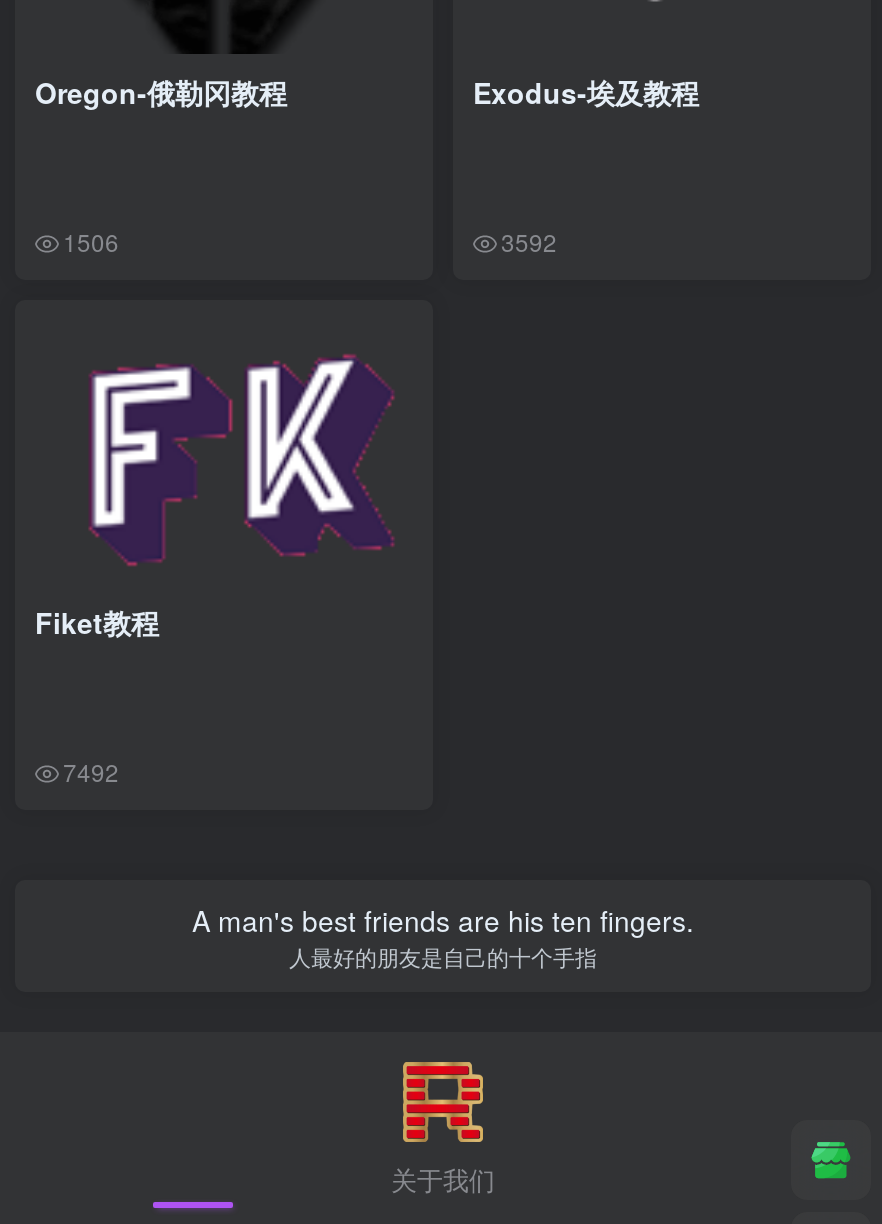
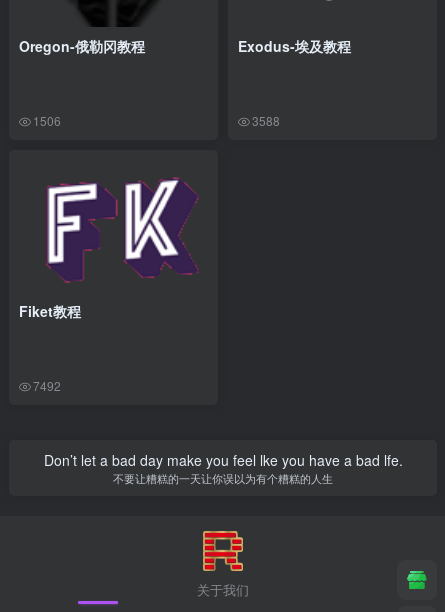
- 3592
+ 3588

- A man's best friends are his ten fingers.
- 人最好的朋友是自己的十个手指
+ Don’t let a bad day make you feel lke you have a bad lfe.
+ 不要让糟糕的一天让你误以为有个糟糕的人生
